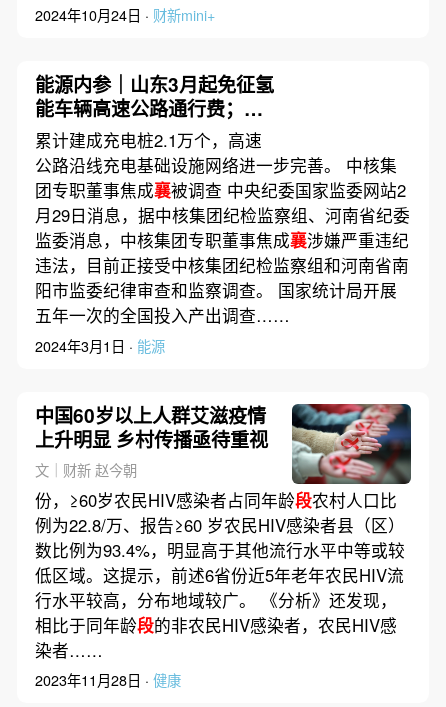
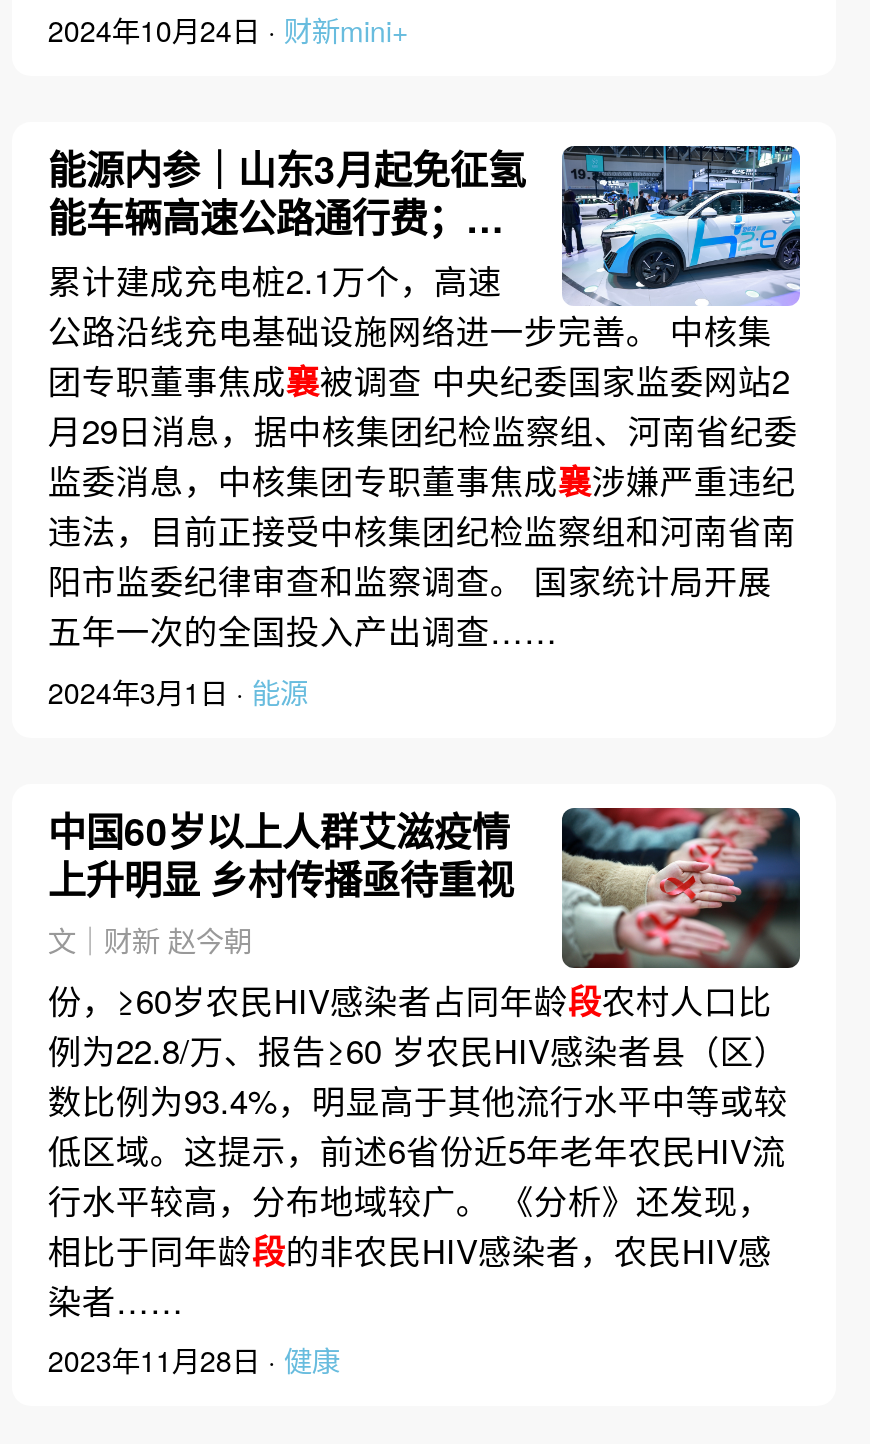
+ [image]
